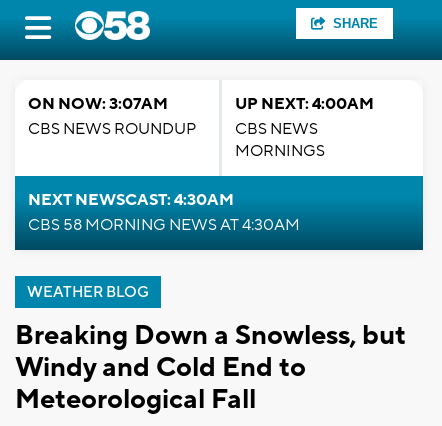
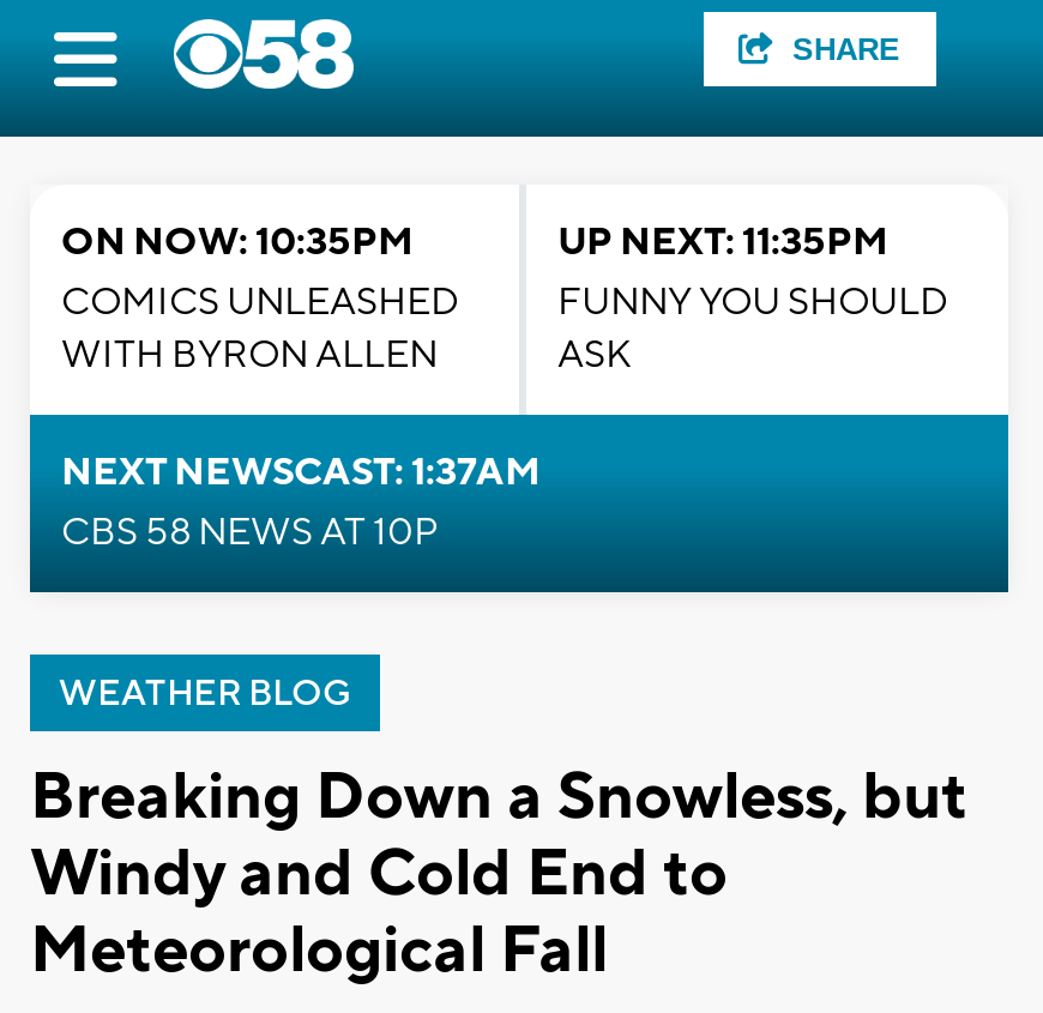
- ON NOW: 3:07AM
- CBS NEWS ROUNDUP
+ ON NOW: 10:35PM
+ COMICS UNLEASHED
+ WITH BYRON ALLEN

- UP NEXT: 4:00AM
- CBS NEWS
- MORNINGS
+ UP NEXT: 11:35PM
+ FUNNY YOU SHOULD
+ ASK

- NEXT NEWSCAST: 4:30AM
- CBS 58 MORNING NEWS AT 4:30AM
+ NEXT NEWSCAST: 1:37AM
+ CBS 58 NEWS AT 10P
